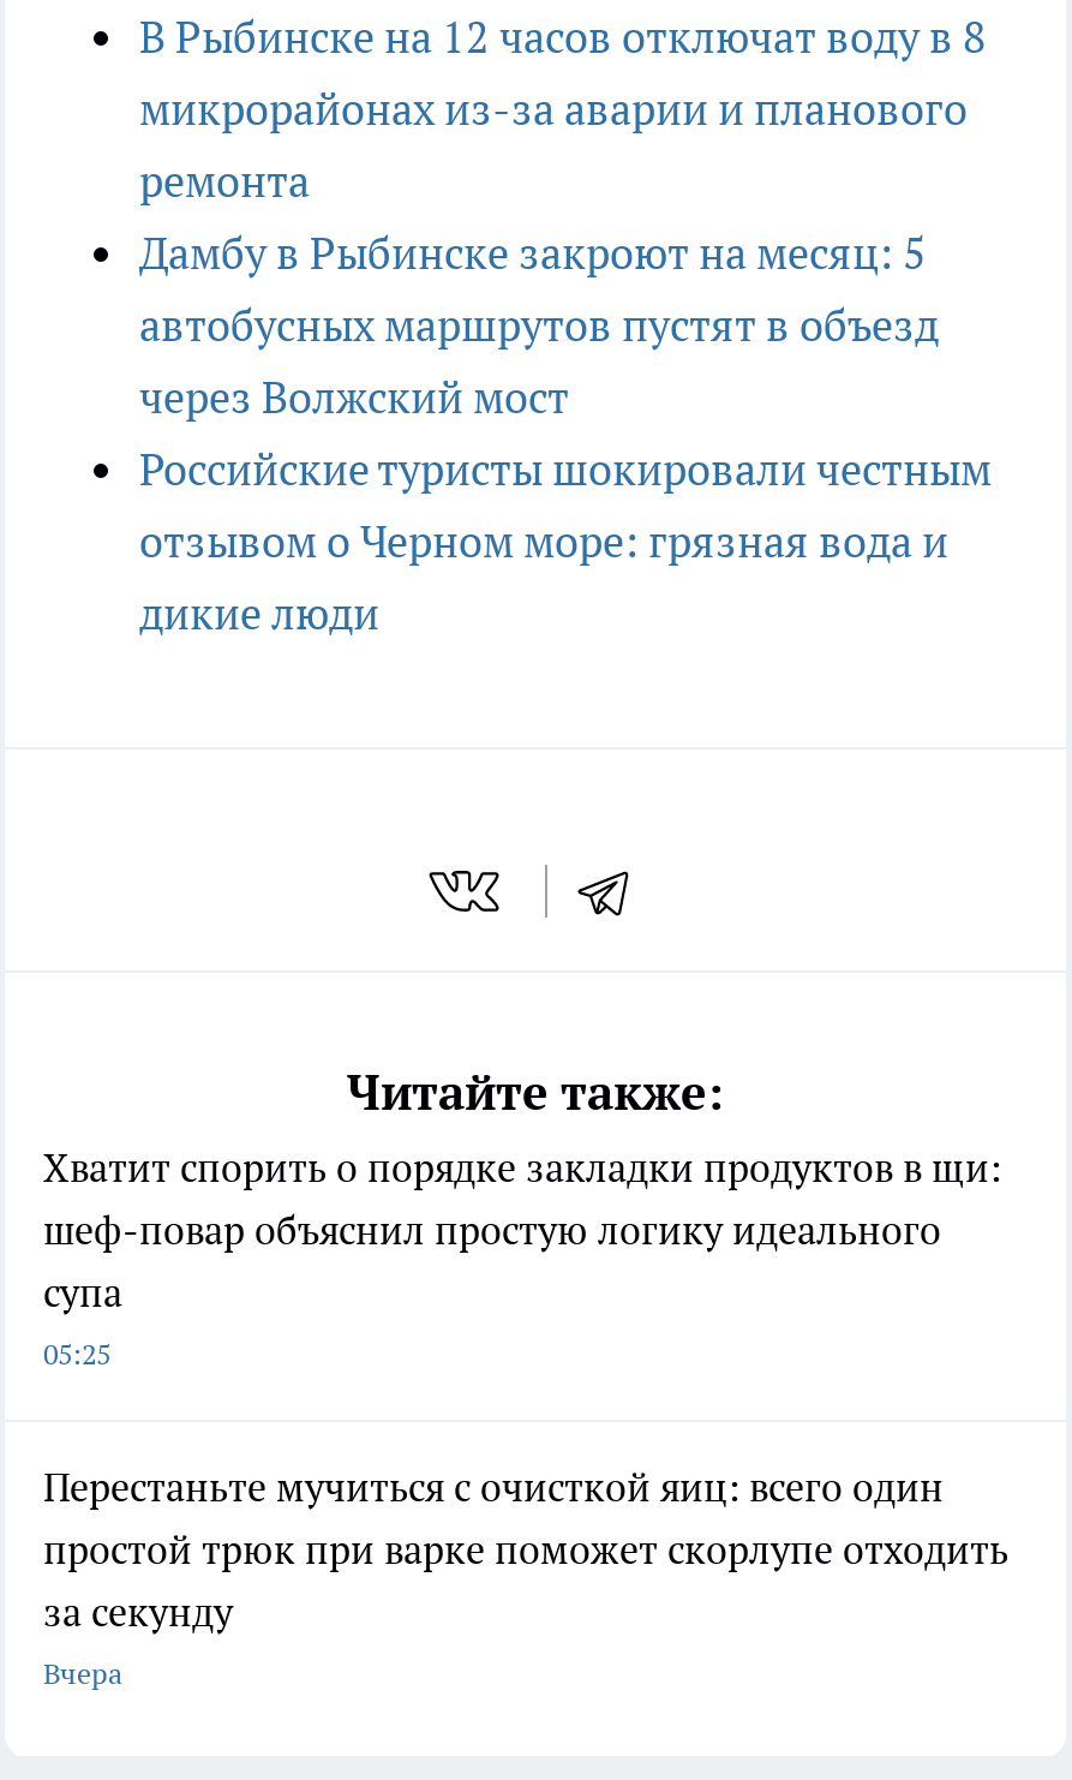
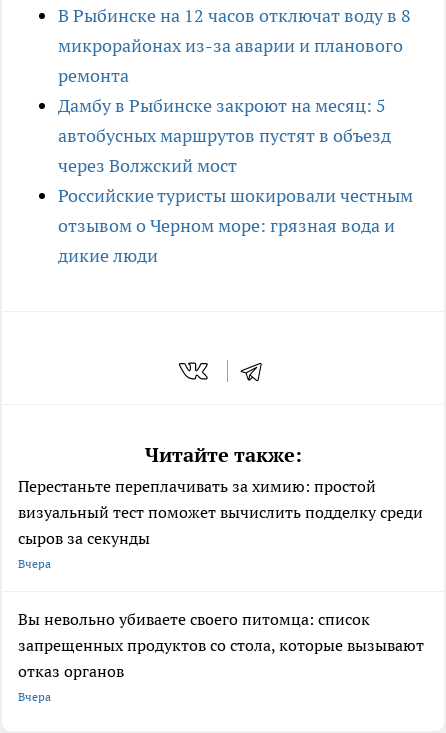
- Хватит спорить о порядке закладки продуктов в щи:
- шеф-повар объяснил простую логику идеального
- супа
- 05:25
+ Перестаньте переплачивать за химию: простой
+ визуальный тест поможет вычислить подделку среди
+ сыров за секунды
+ Вчера

- Перестаньте мучиться с очисткой яиц: всего один
- простой трюк при варке поможет скорлупе отходить
- за секунду
+ Вы невольно убиваете своего питомца: список
+ запрещенных продуктов со стола, которые вызывают
+ отказ органов
